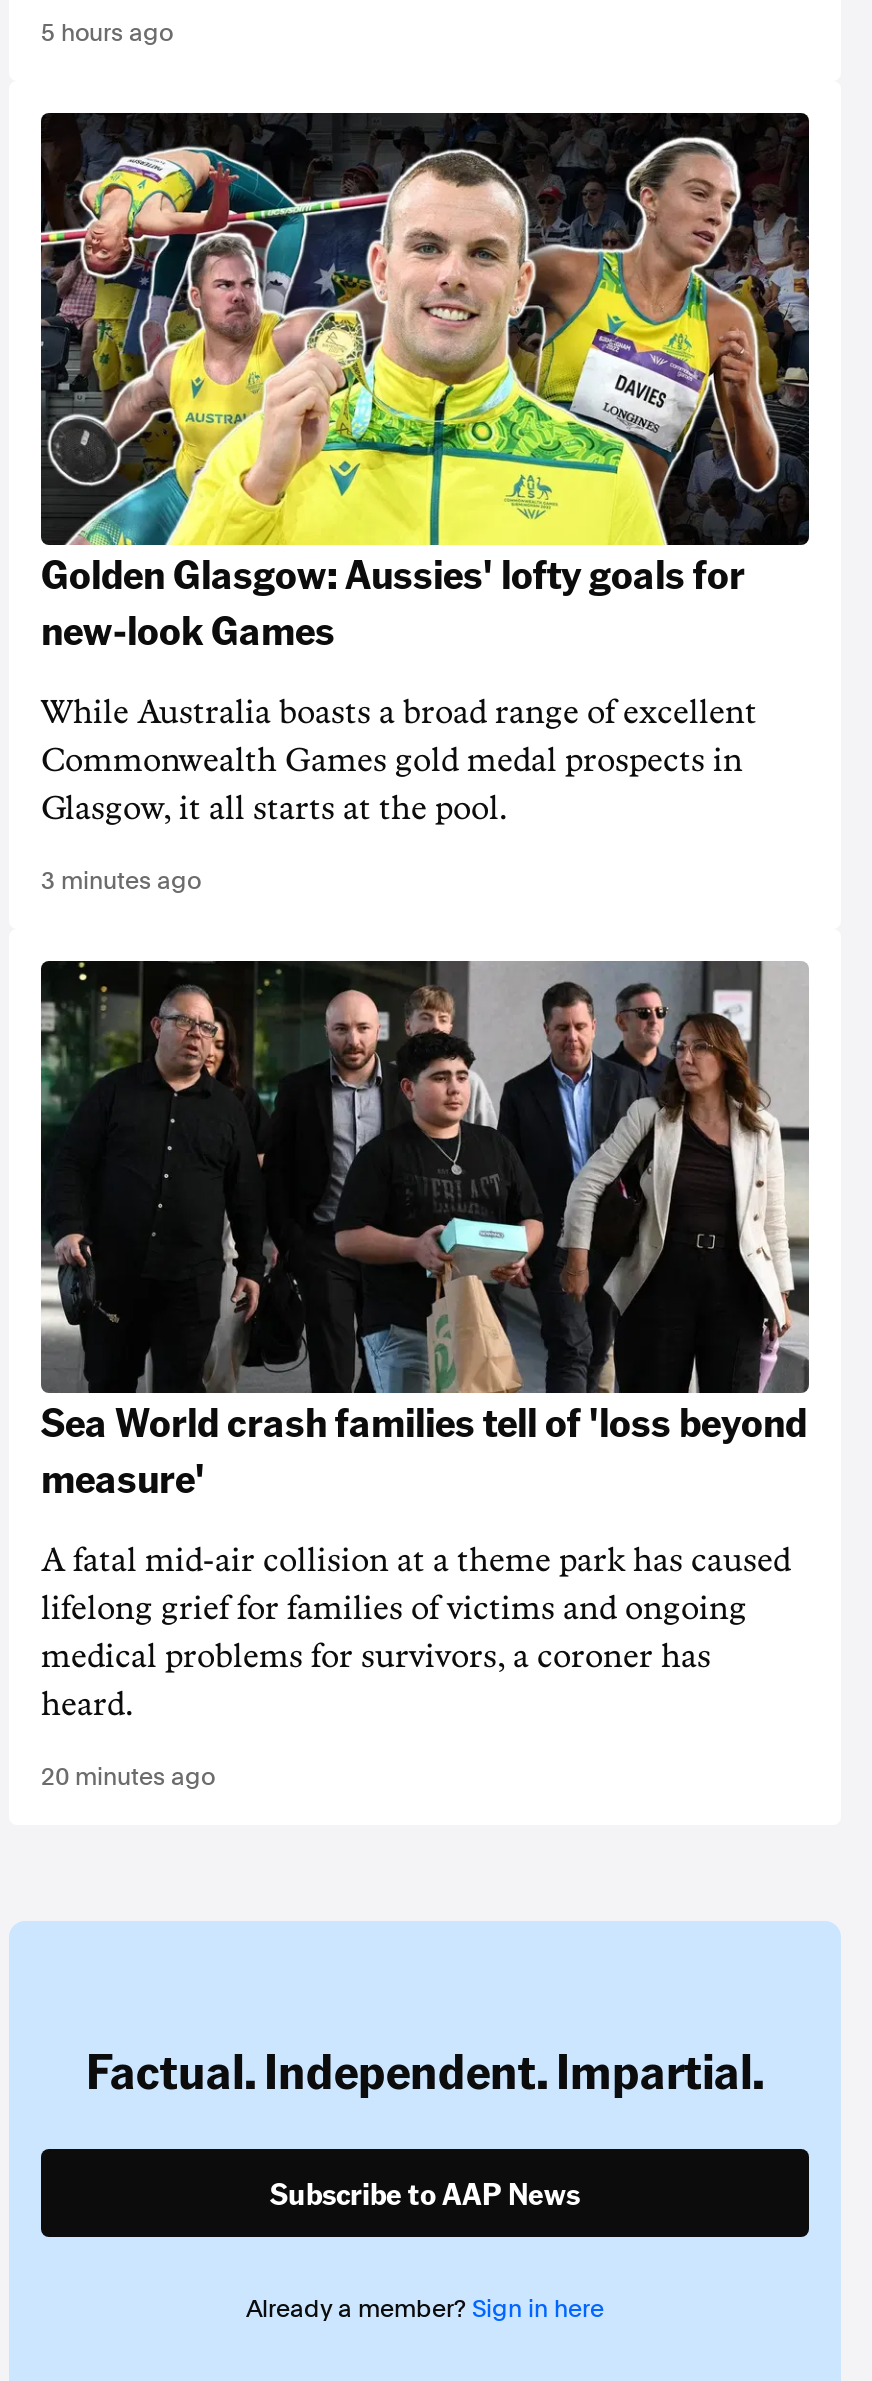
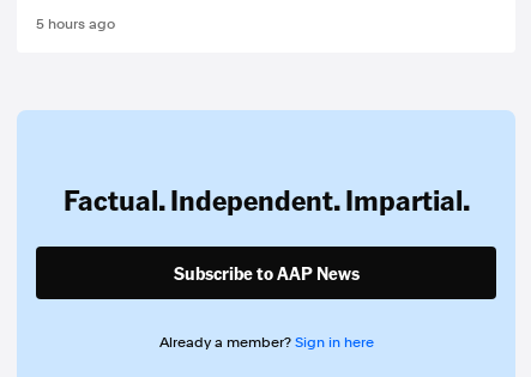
- [image]
- Golden Glasgow: Aussies' lofty goals for
- new-look Games
- While Australia boasts a broad range of excellent
- Commonwealth Games gold medal prospects in
- Glasgow, it all starts at the pool.
- 3 minutes ago

- [image]
- Sea World crash families tell of 'loss beyond
- measure'
- A fatal mid-air collision at a theme park has caused
- lifelong grief for families of victims and ongoing
- medical problems for survivors, a coroner has
- heard.
- 20 minutes ago
